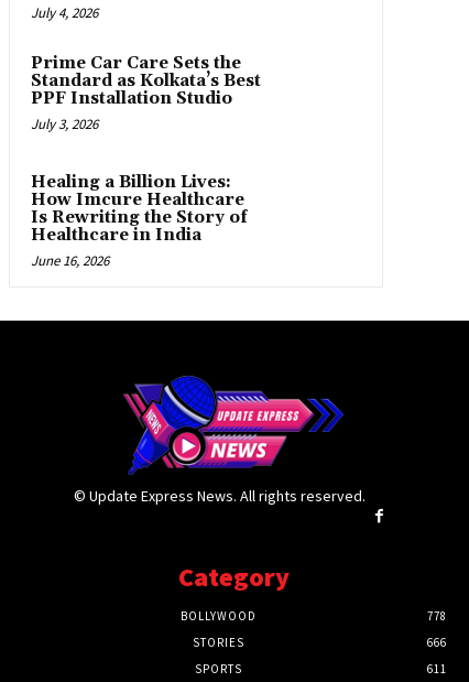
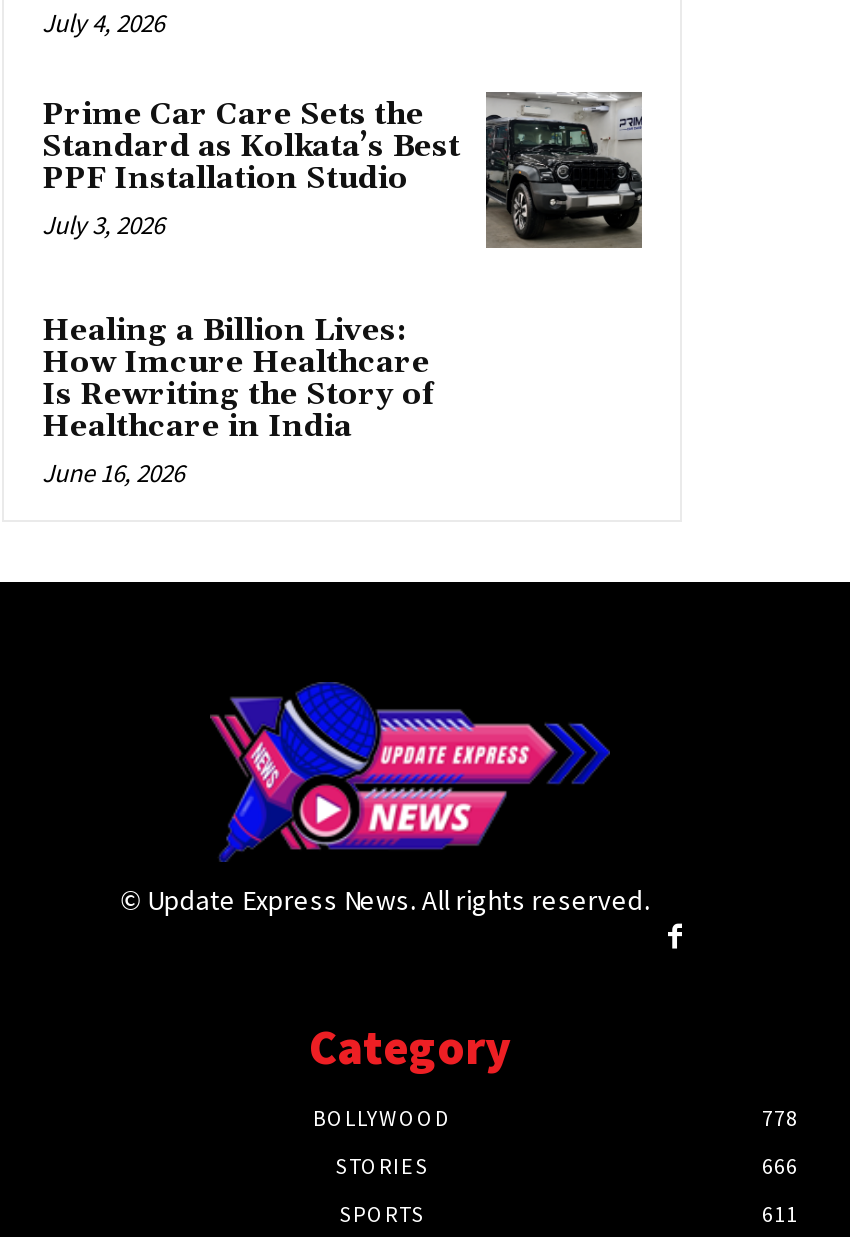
+ [image]
